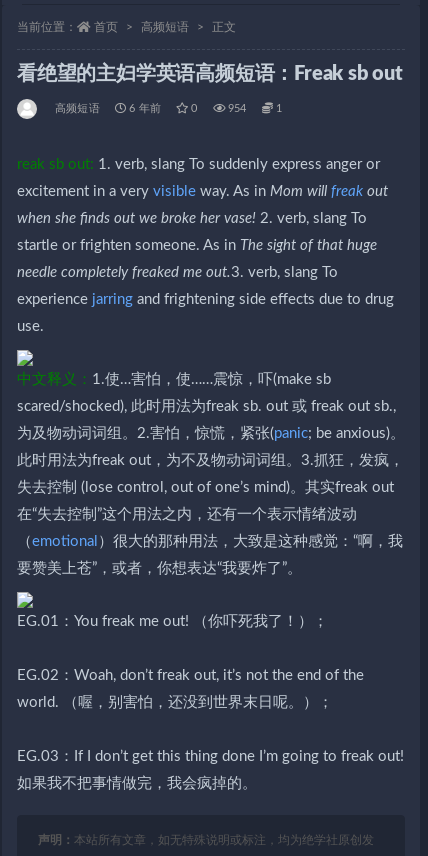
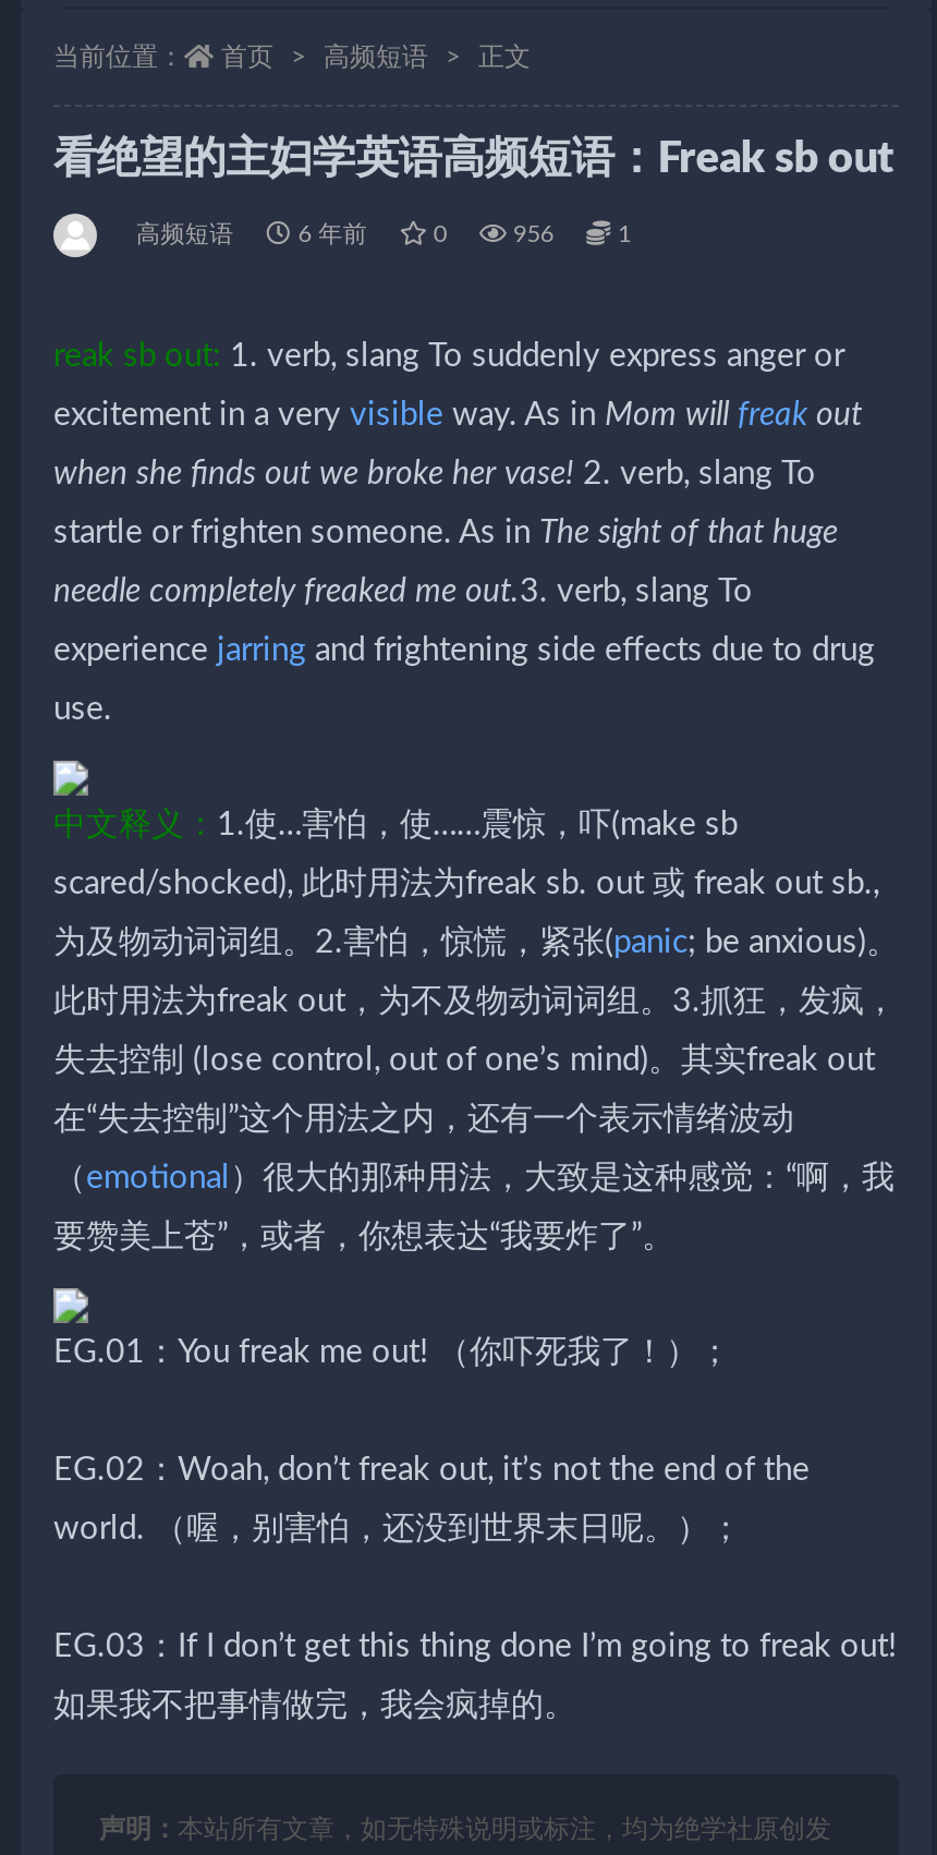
- 954
+ 956
